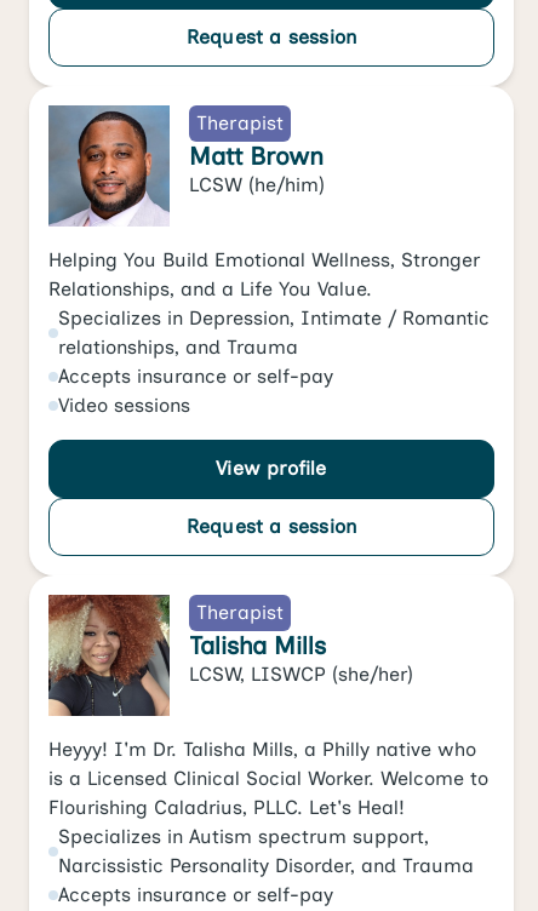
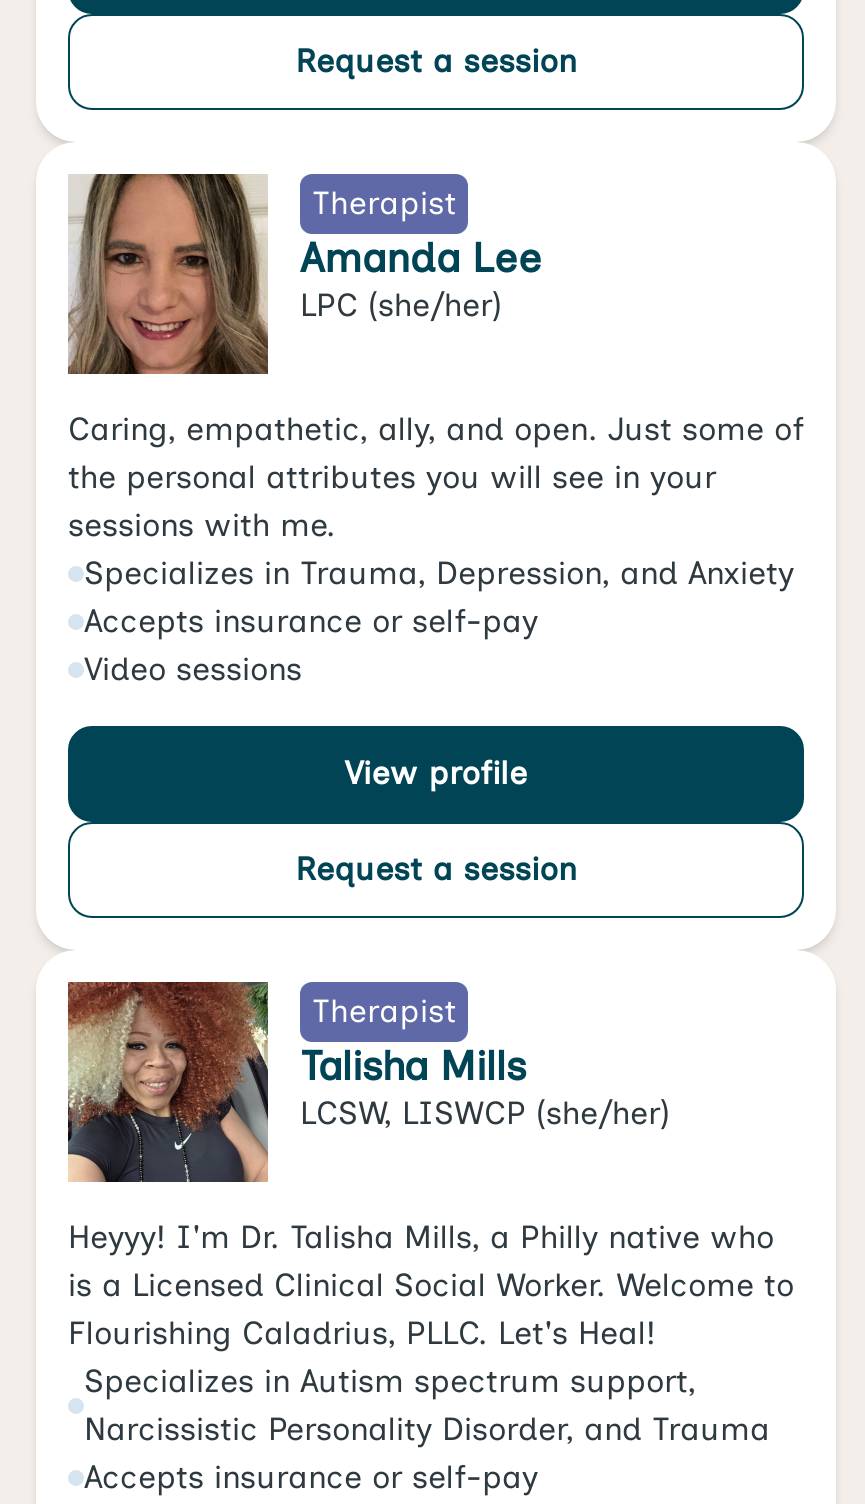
- [image]
- Matt Brown
- LCSW (he/him)
+ [image]
+ Amanda Lee
+ LPC (she/her)

- Helping You Build Emotional Wellness, Stronger
- Relationships, and a Life You Value.
- Specializes in Depression, Intimate / Romantic
- relationships, and Trauma
+ Caring, empathetic, ally, and open. Just some of
+ the personal attributes you will see in your
+ sessions with me.
+ Specializes in Trauma, Depression, and Anxiety
